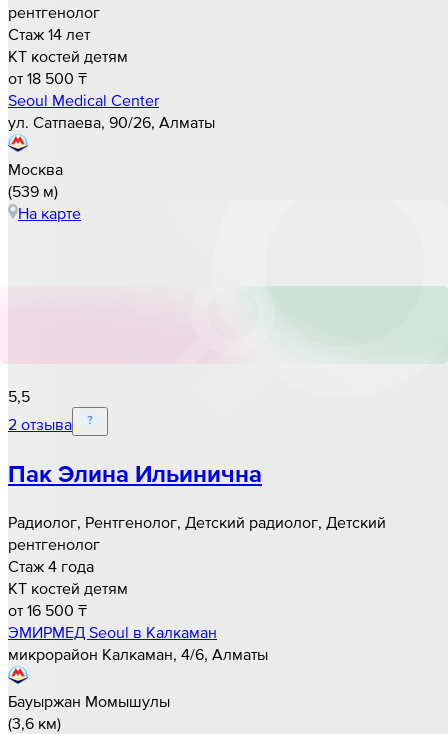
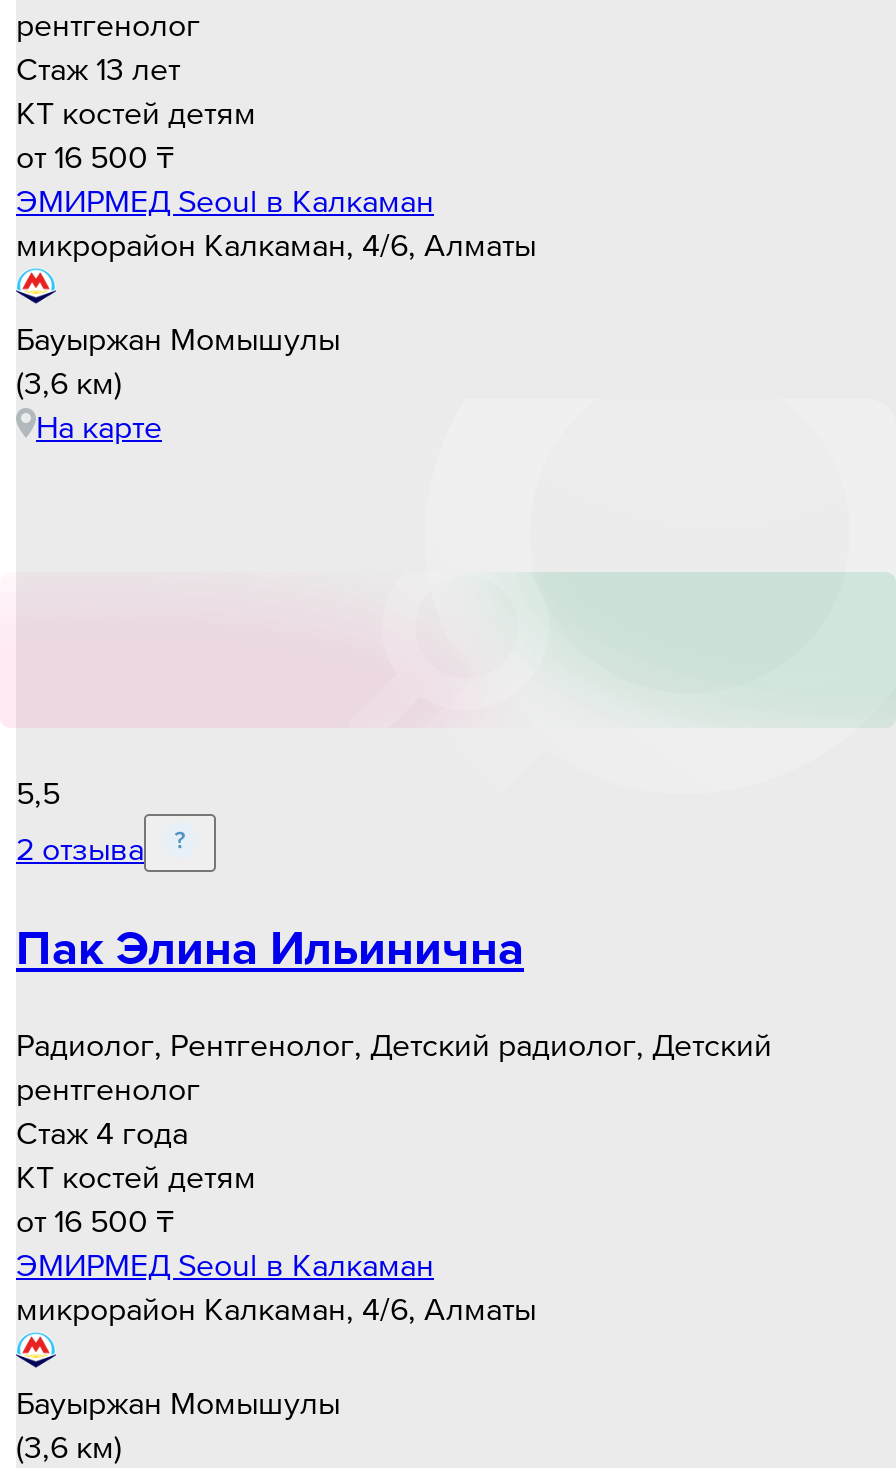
- Стаж 14 лет
+ Стаж 13 лет

- от 18 500 ₸
- Seoul Medical Center
- ул. Сатпаева, 90/26, Алматы
+ от 16 500 ₸
+ ЭМИРМЕД Seoul в Калкаман
+ микрорайон Калкаман, 4/6, Алматы

- Москва
- (539 м)
+ Бауыржан Момышулы
+ (3,6 км)
